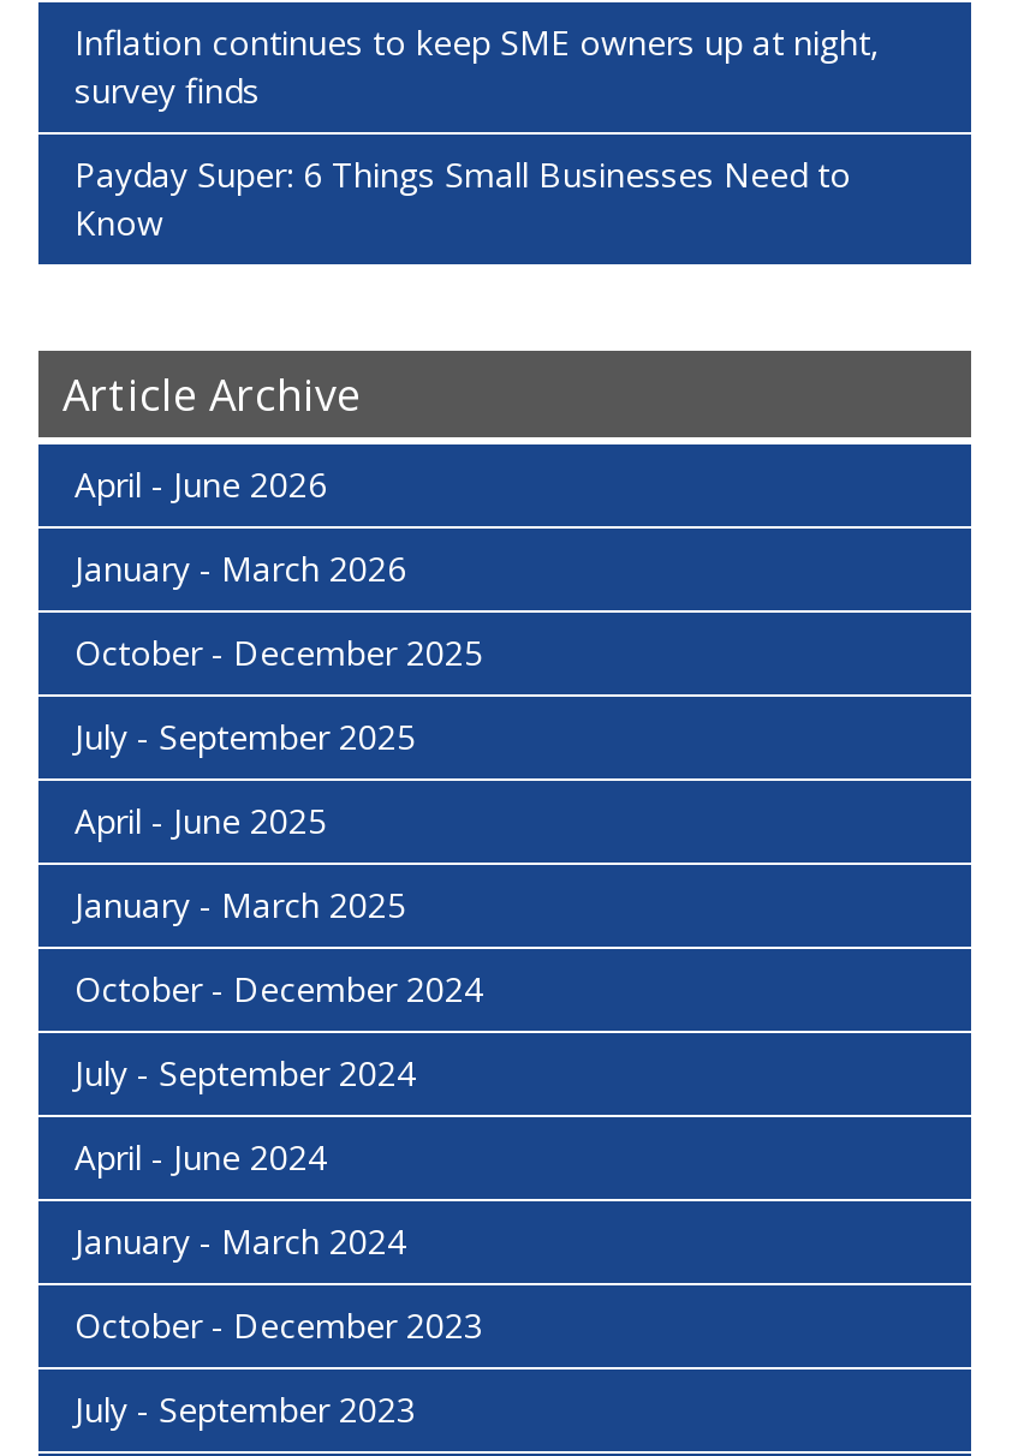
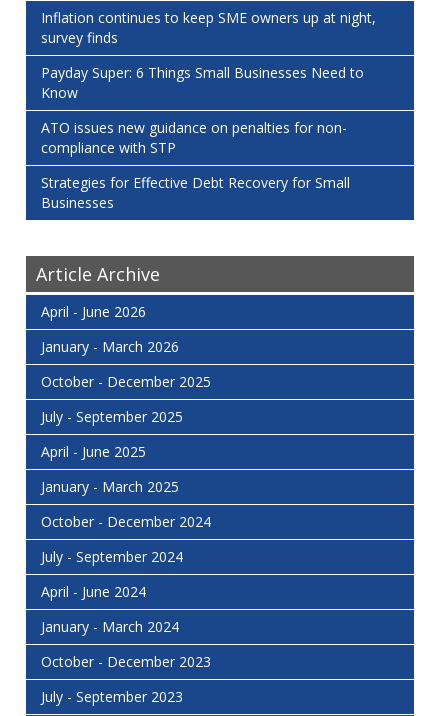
+ ATO issues new guidance on penalties for non-
+ compliance with STP
+ Strategies for Effective Debt Recovery for Small
+ Businesses
